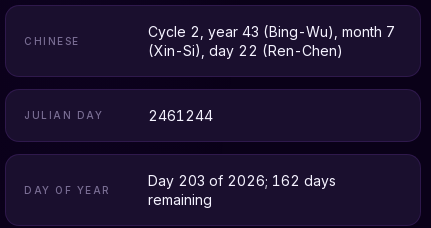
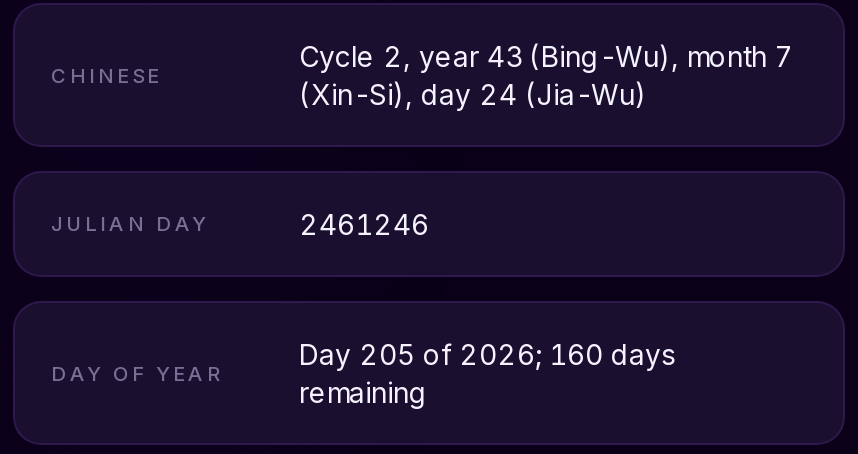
- (Xin-Si), day 22 (Ren-Chen)
+ (Xin-Si), day 24 (Jia-Wu)

- 2461244
+ 2461246

- Day 203 of 2026; 162 days
+ Day 205 of 2026; 160 days
